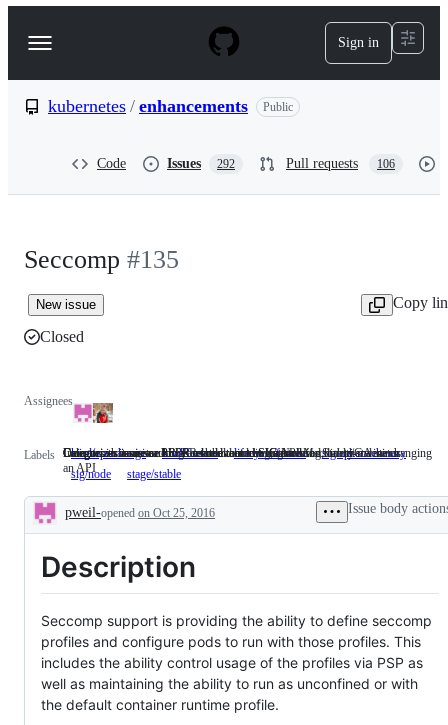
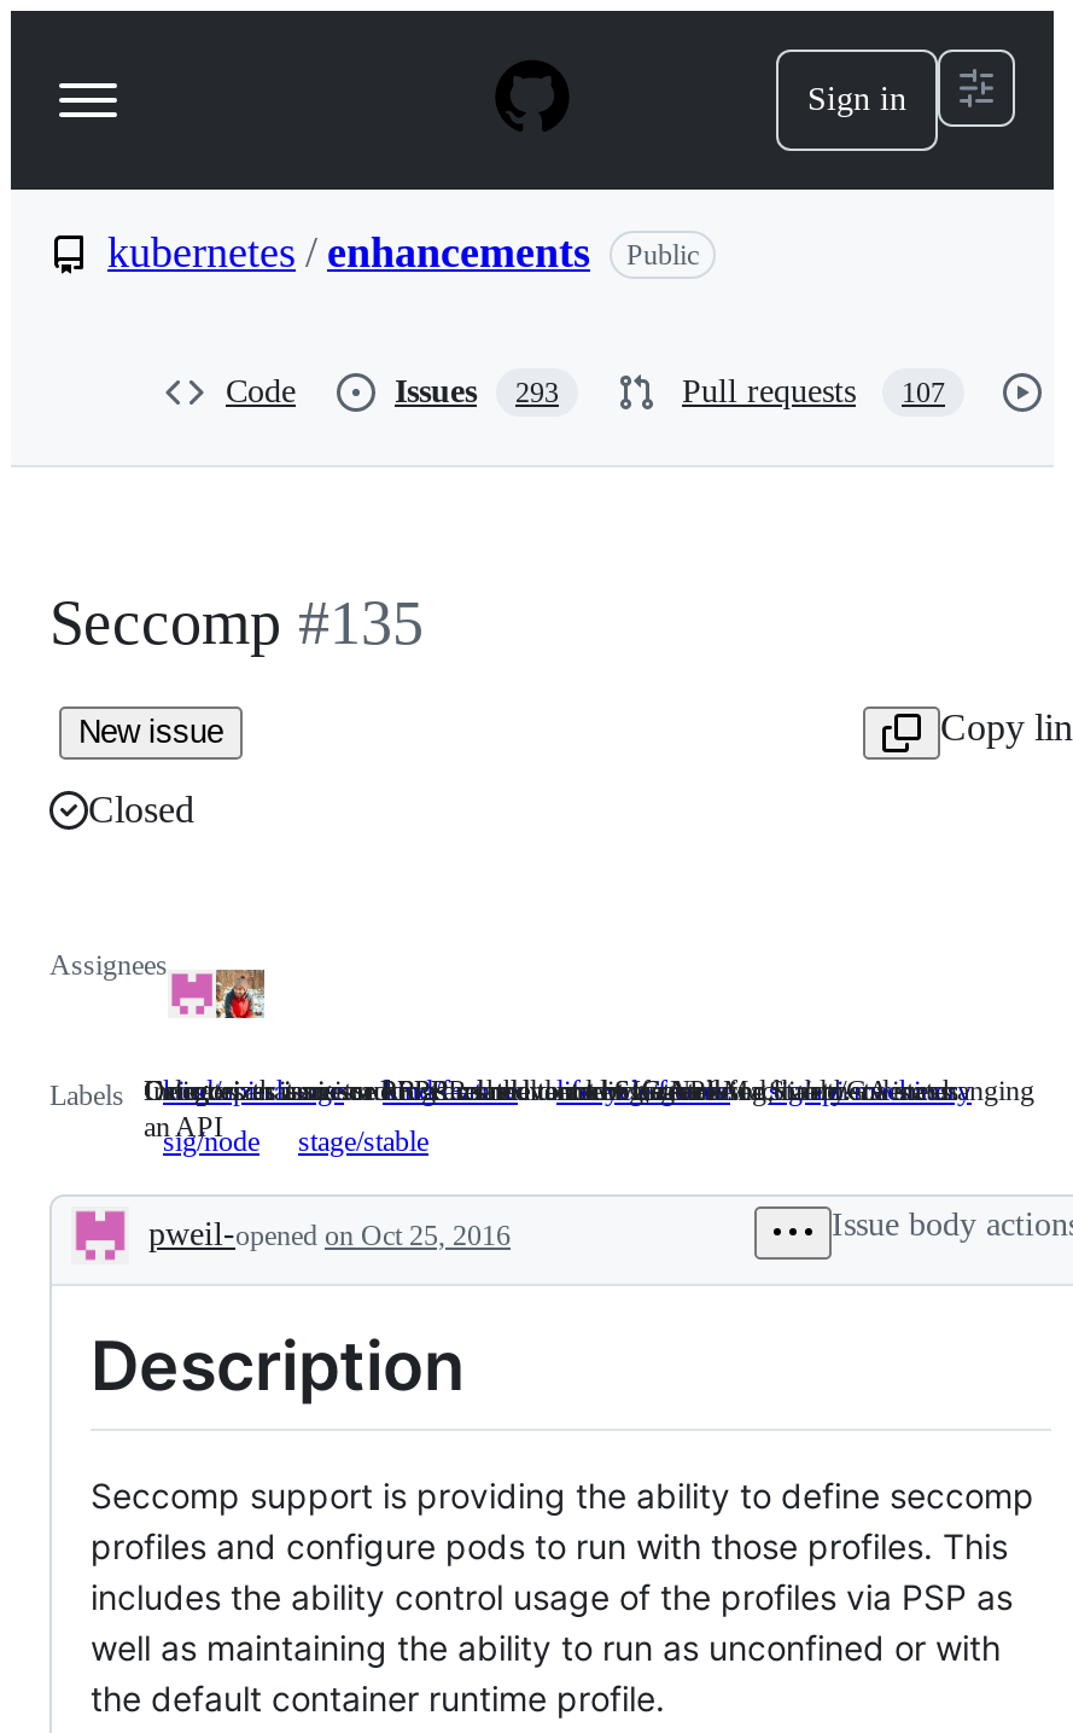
- Issues 292
+ Issues 293

- Pull requests 106
+ Pull requests 107
